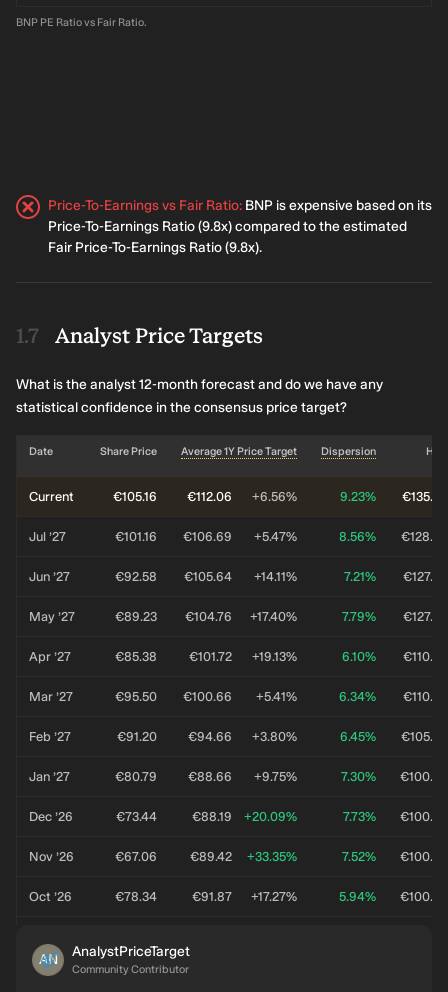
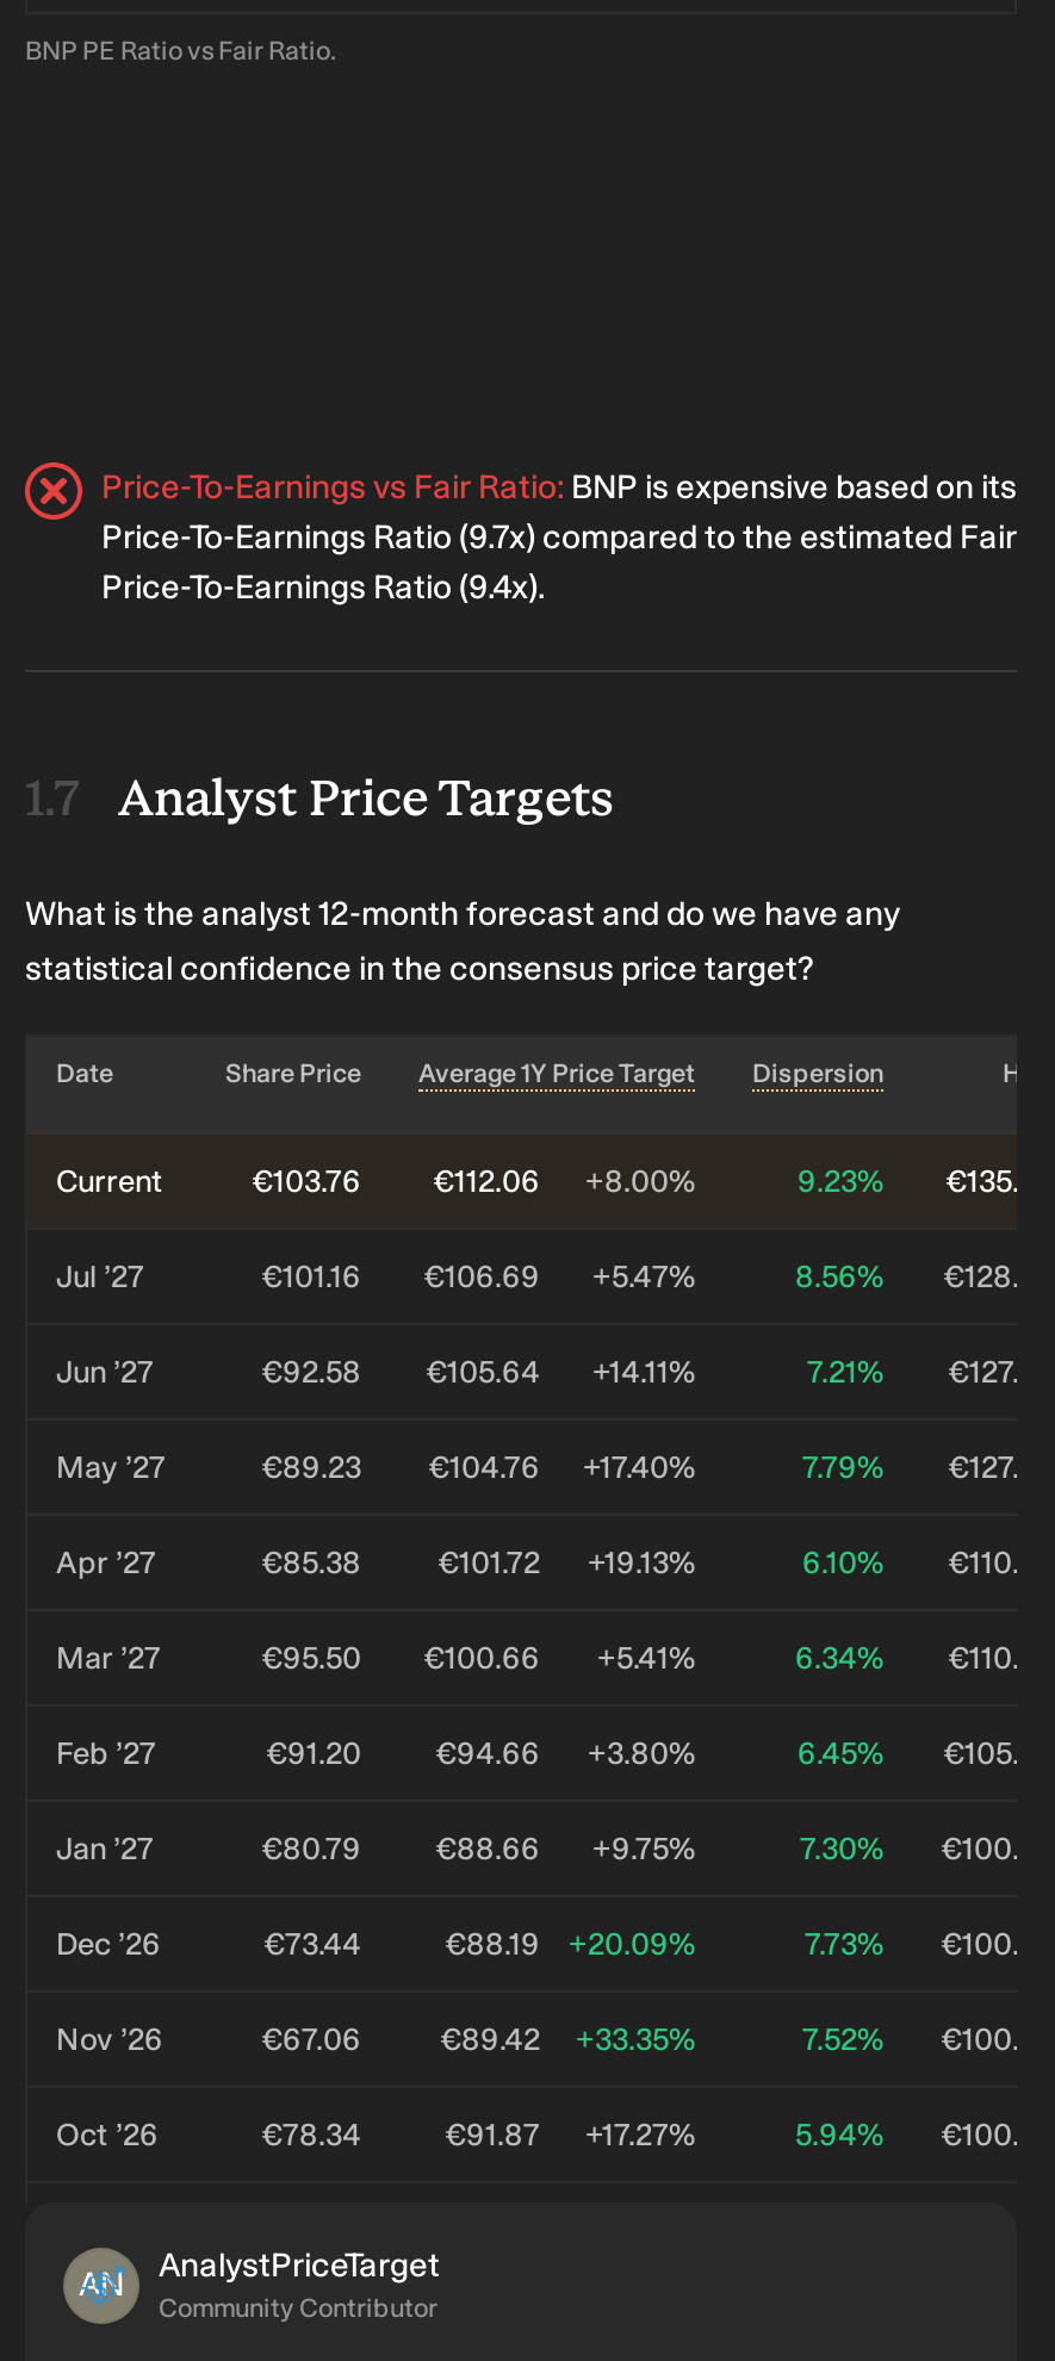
- Price-To-Earnings Ratio (9.8x) compared to the estimated
- Fair Price-To-Earnings Ratio (9.8x).
+ Price-To-Earnings Ratio (9.7x) compared to the estimated Fair
+ Price-To-Earnings Ratio (9.4x).

- €105.16
+ €103.76

- +6.56%
+ +8.00%
